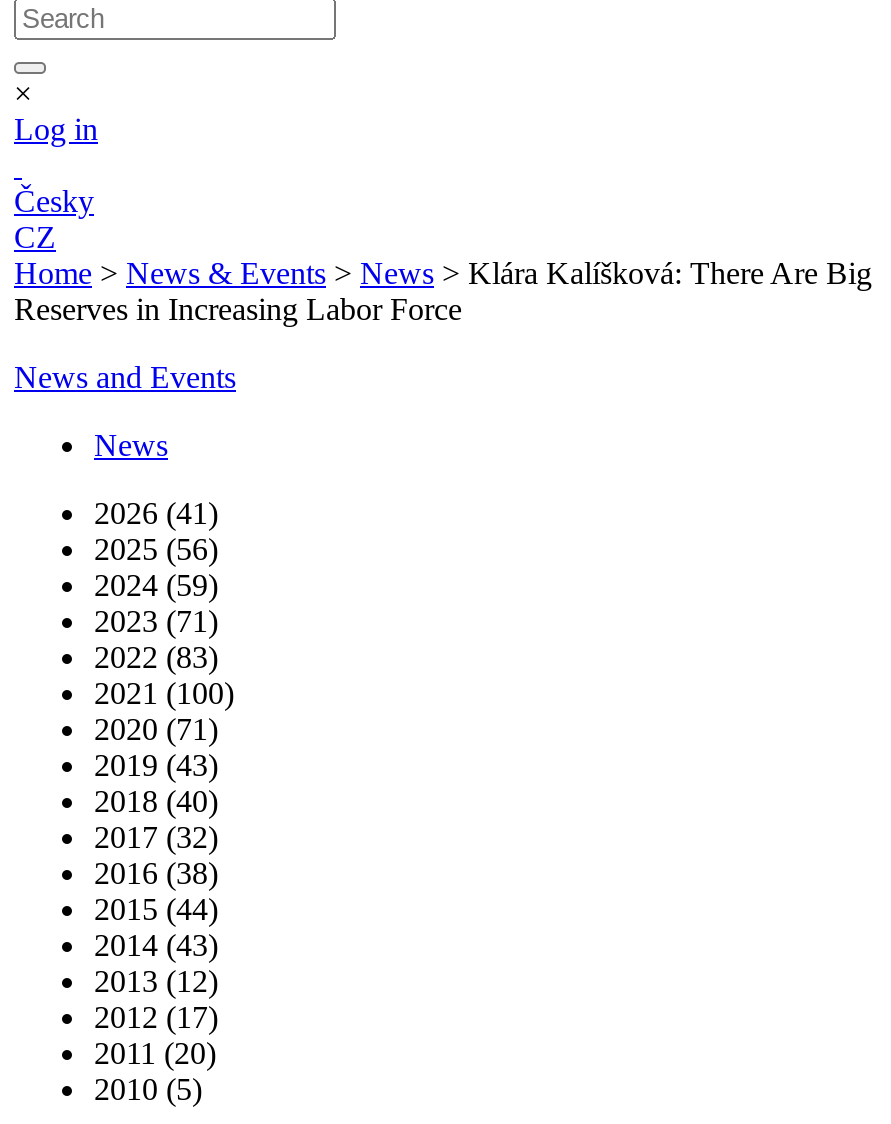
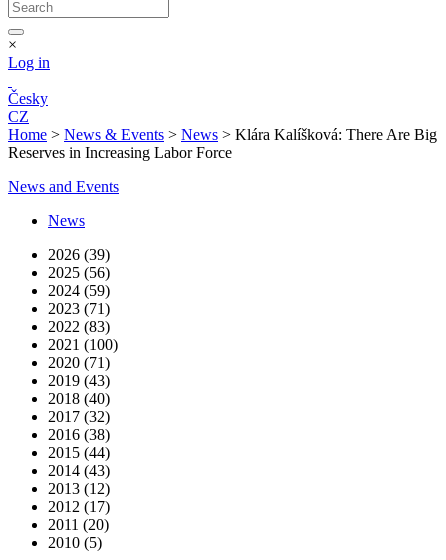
- 2026 (41)
+ 2026 (39)
